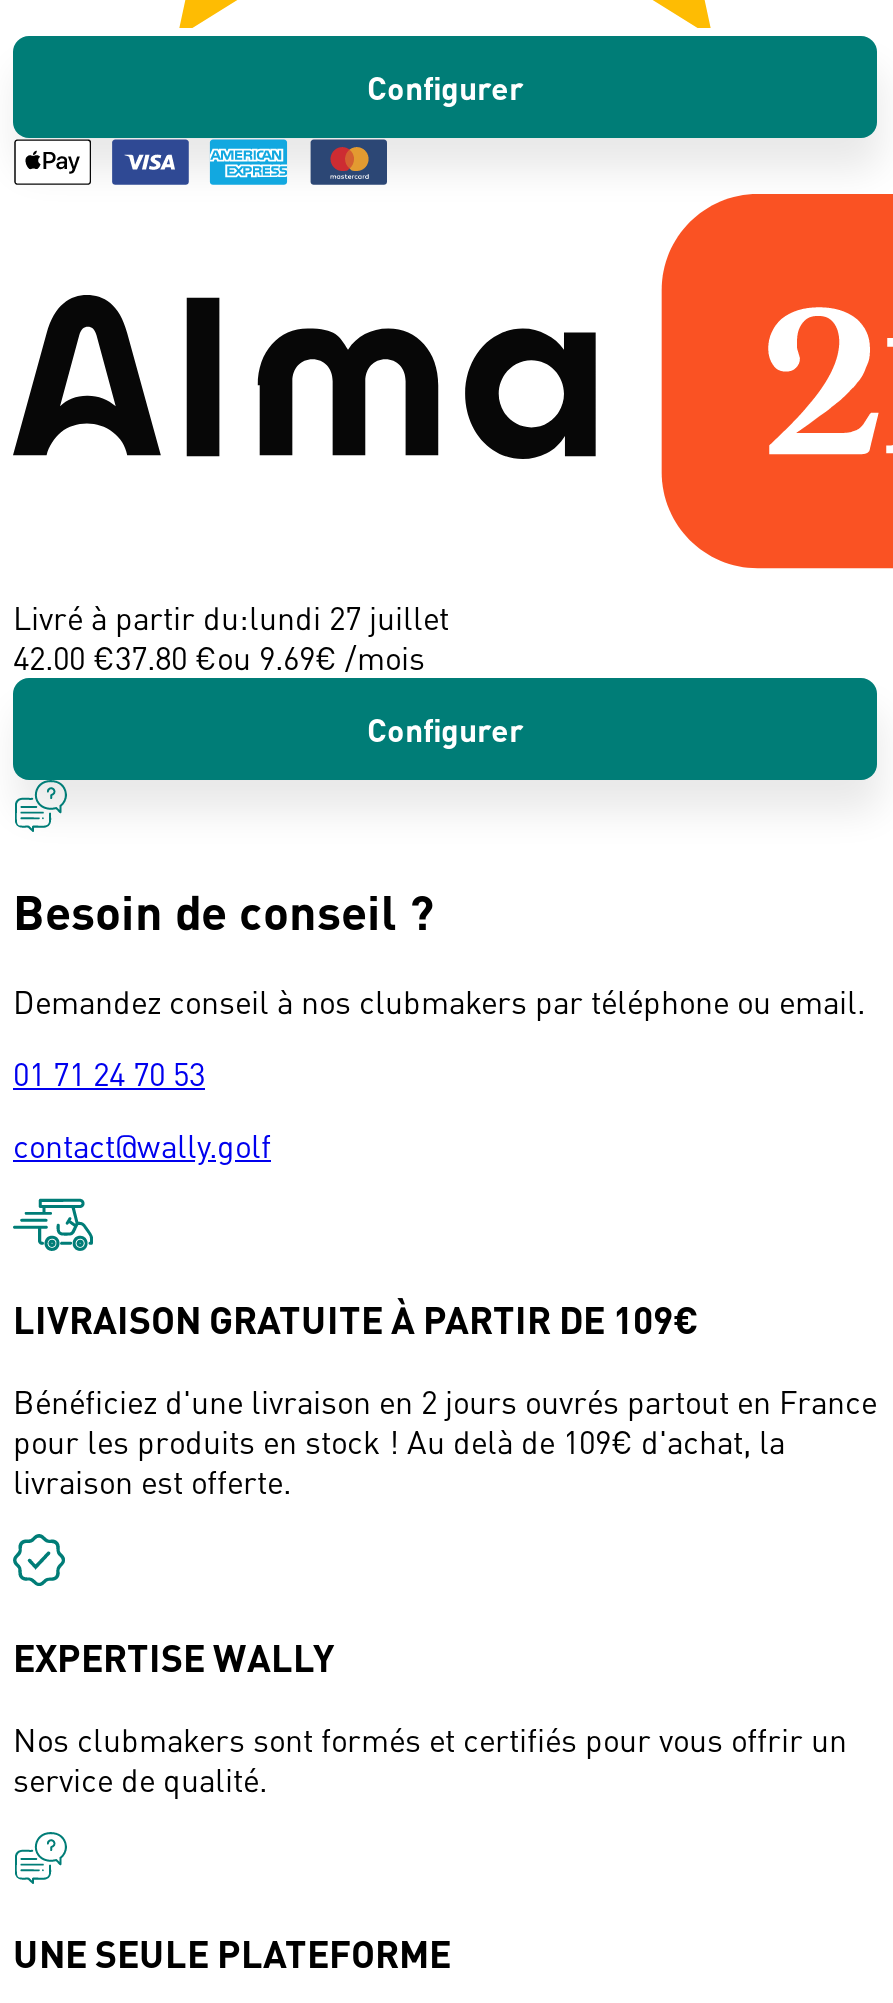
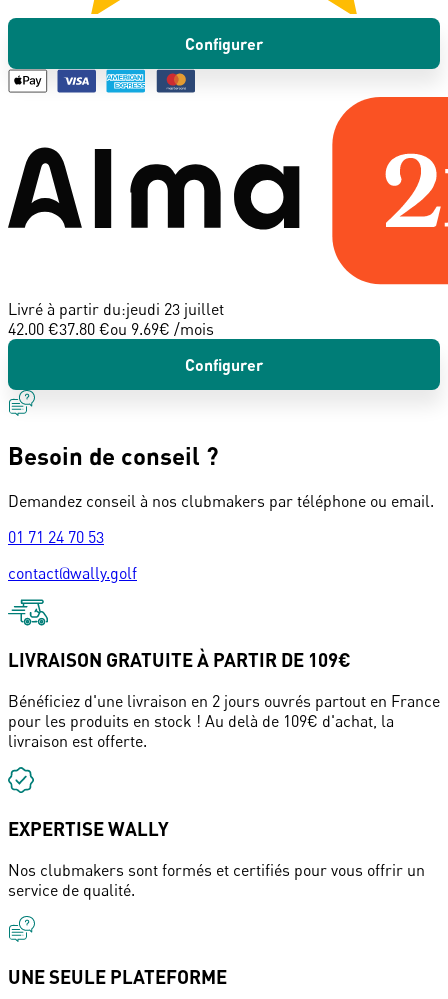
- Livré à partir du: lundi 27 juillet
+ Livré à partir du: jeudi 23 juillet
